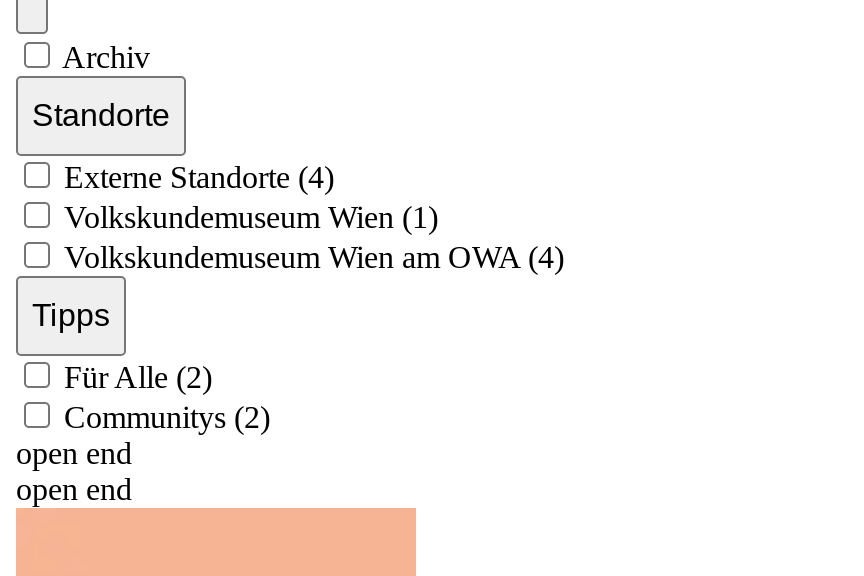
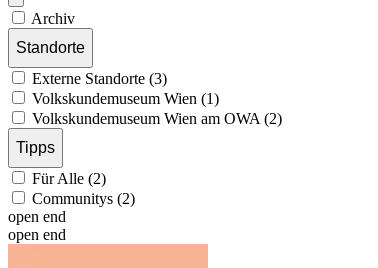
- Externe Standorte (4)
+ Externe Standorte (3)

- Volkskundemuseum Wien am OWA (4)
+ Volkskundemuseum Wien am OWA (2)
